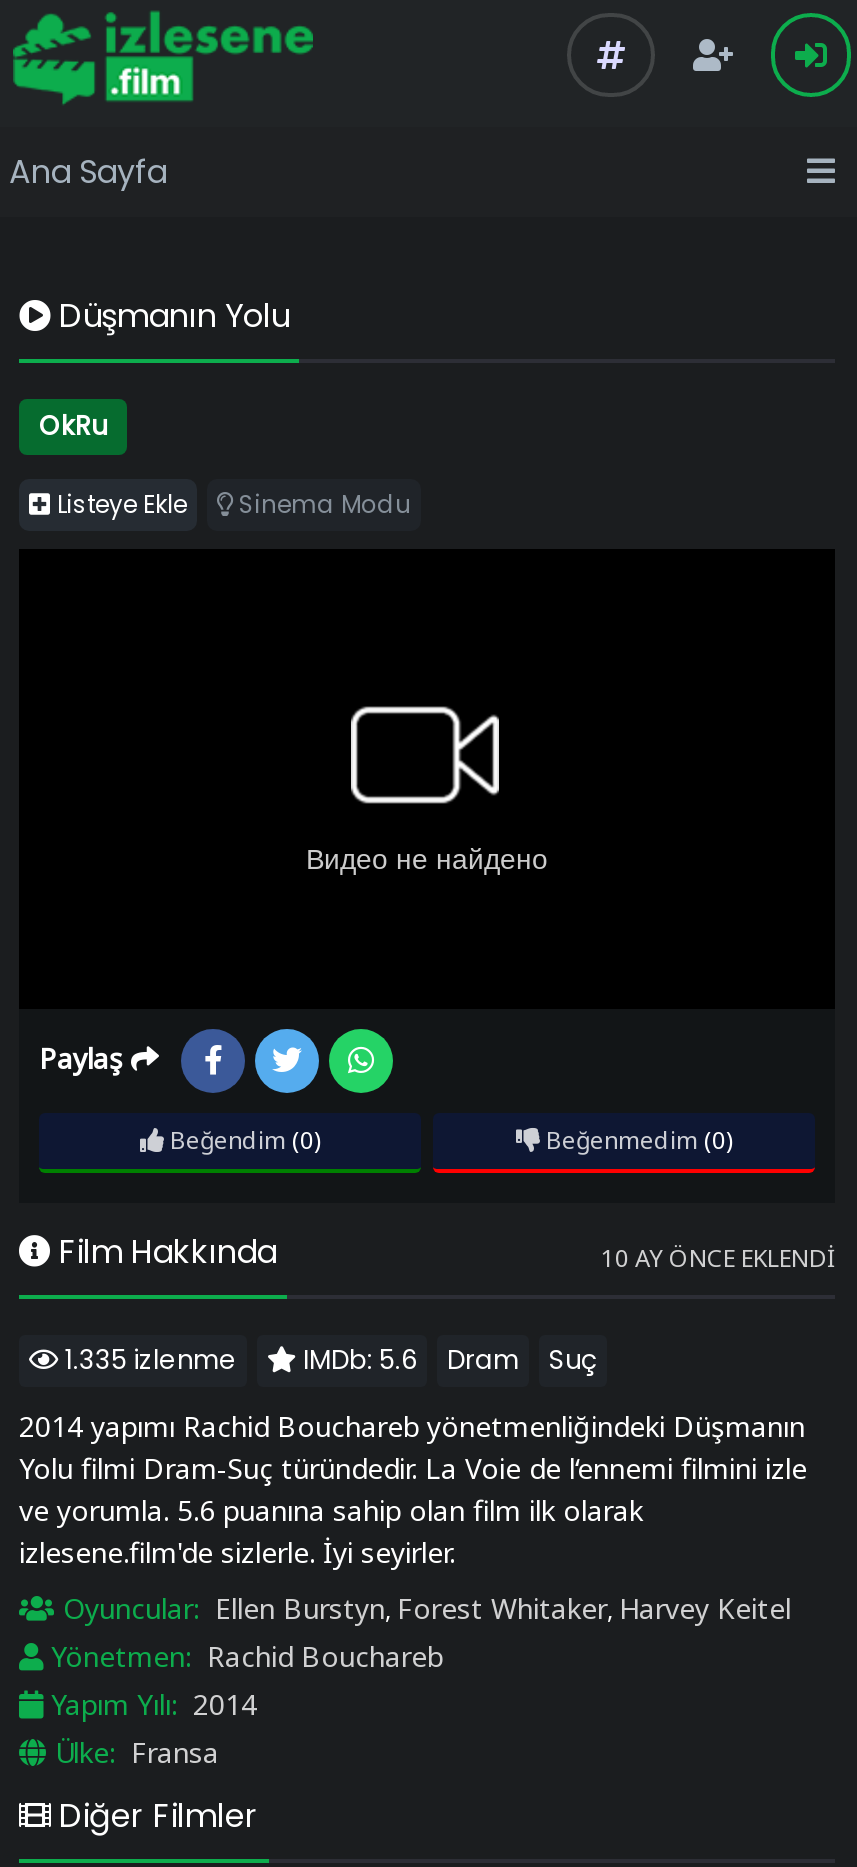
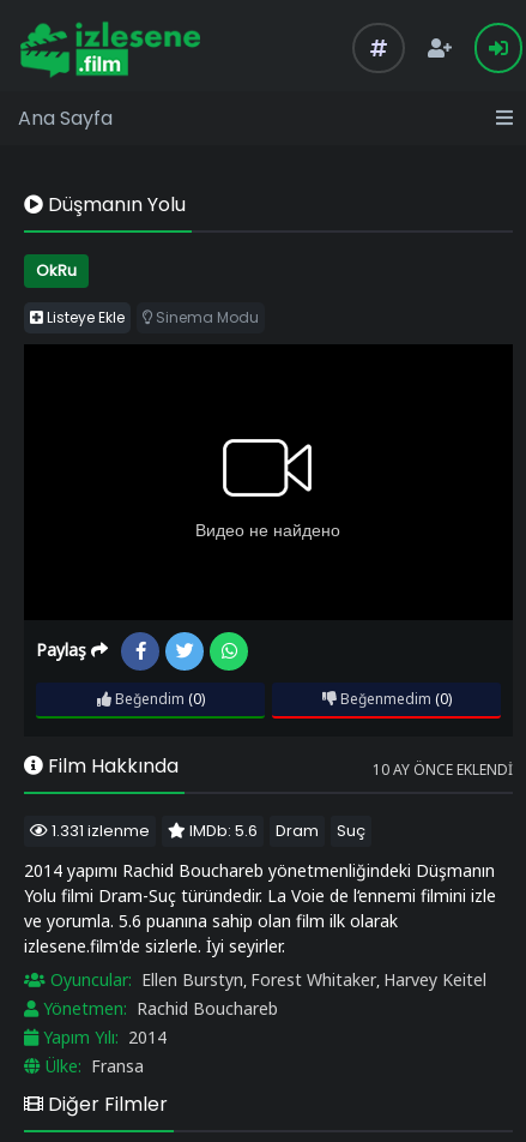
- 1.335 izlenme IMDb: 5.6 Dram Suç
+ 1.331 izlenme IMDb: 5.6 Dram Suç
